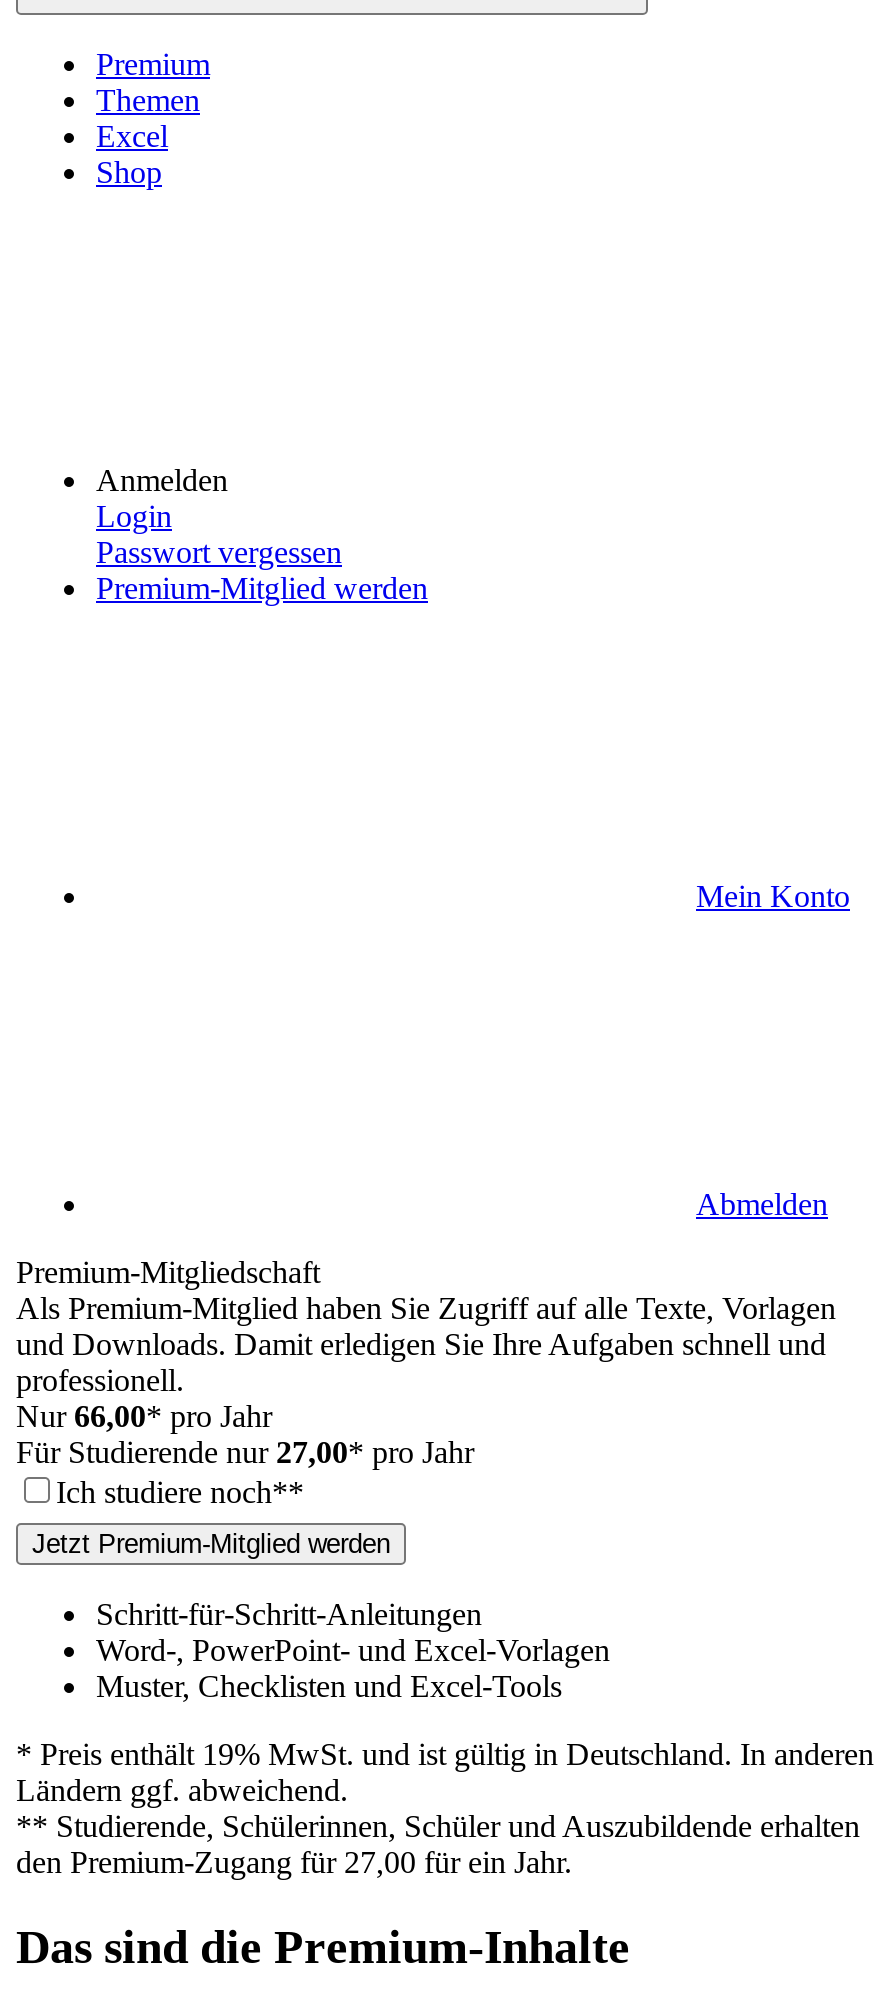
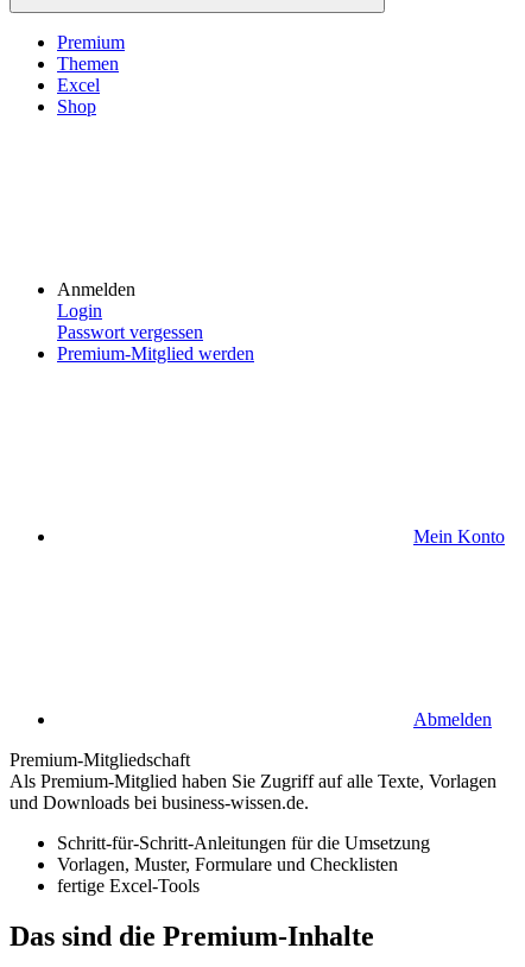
- und Downloads. Damit erledigen Sie Ihre Aufgaben schnell und
- professionell.
- Nur 66,00* pro Jahr
- Für Studierende nur 27,00* pro Jahr
- Ich studiere noch**
- Jetzt Premium-Mitglied werden
- Schritt-für-Schritt-Anleitungen
- Word-, PowerPoint- und Excel-Vorlagen
- Muster, Checklisten und Excel-Tools
- * Preis enthält 19% MwSt. und ist gültig in Deutschland. In anderen
- Ländern ggf. abweichend.
- ** Studierende, Schülerinnen, Schüler und Auszubildende erhalten
- den Premium-Zugang für 27,00 für ein Jahr.
+ und Downloads bei business-wissen.de.
+ Schritt-für-Schritt-Anleitungen für die Umsetzung
+ Vorlagen, Muster, Formulare und Checklisten
+ fertige Excel-Tools
